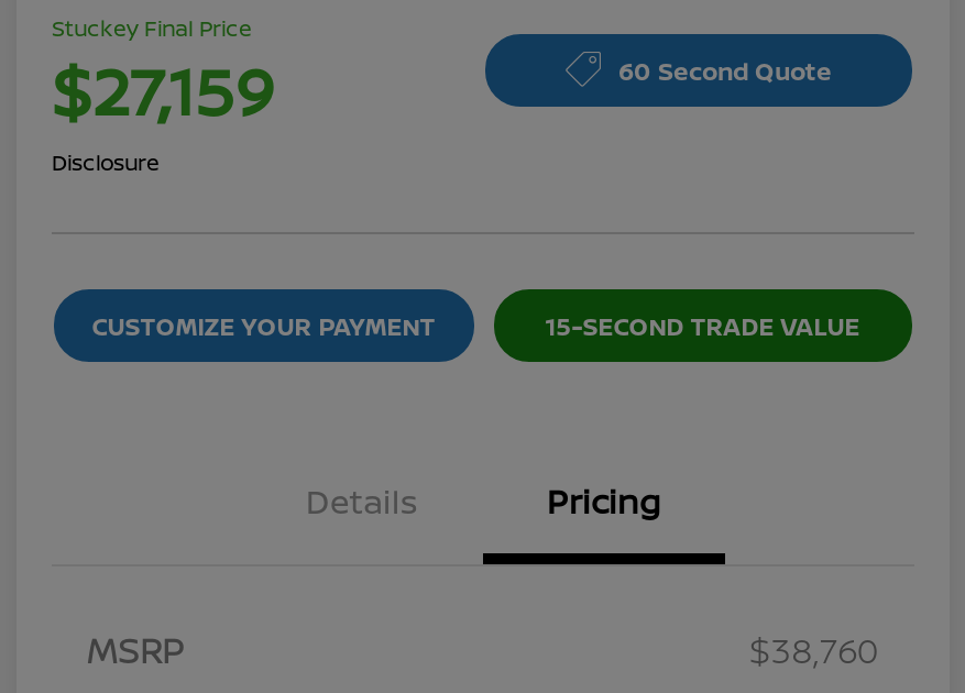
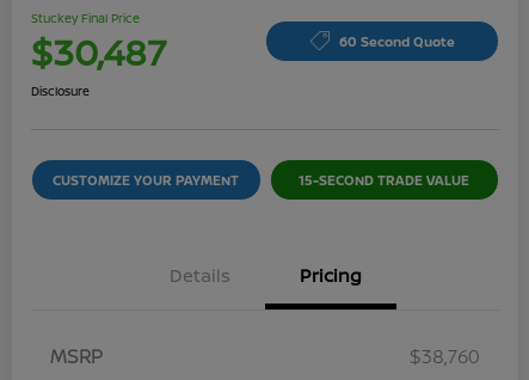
- $27,159
+ $30,487
